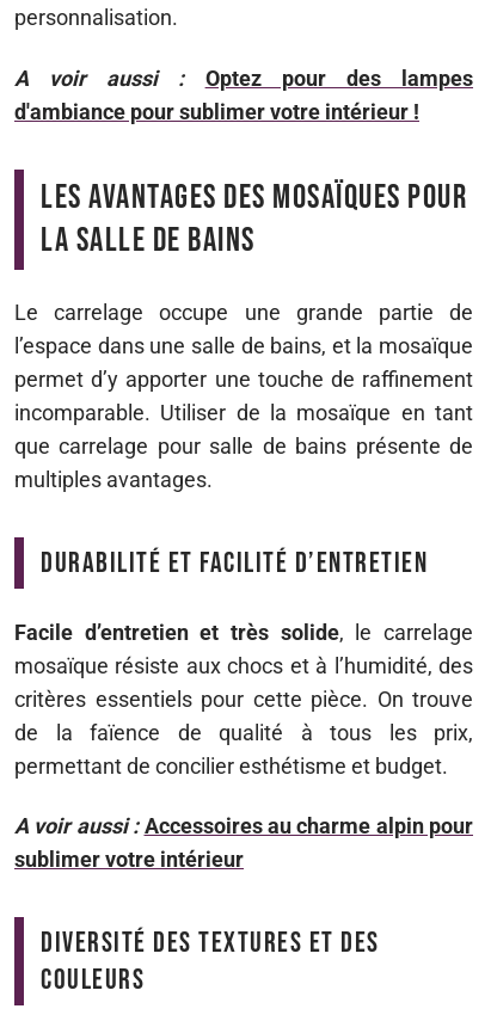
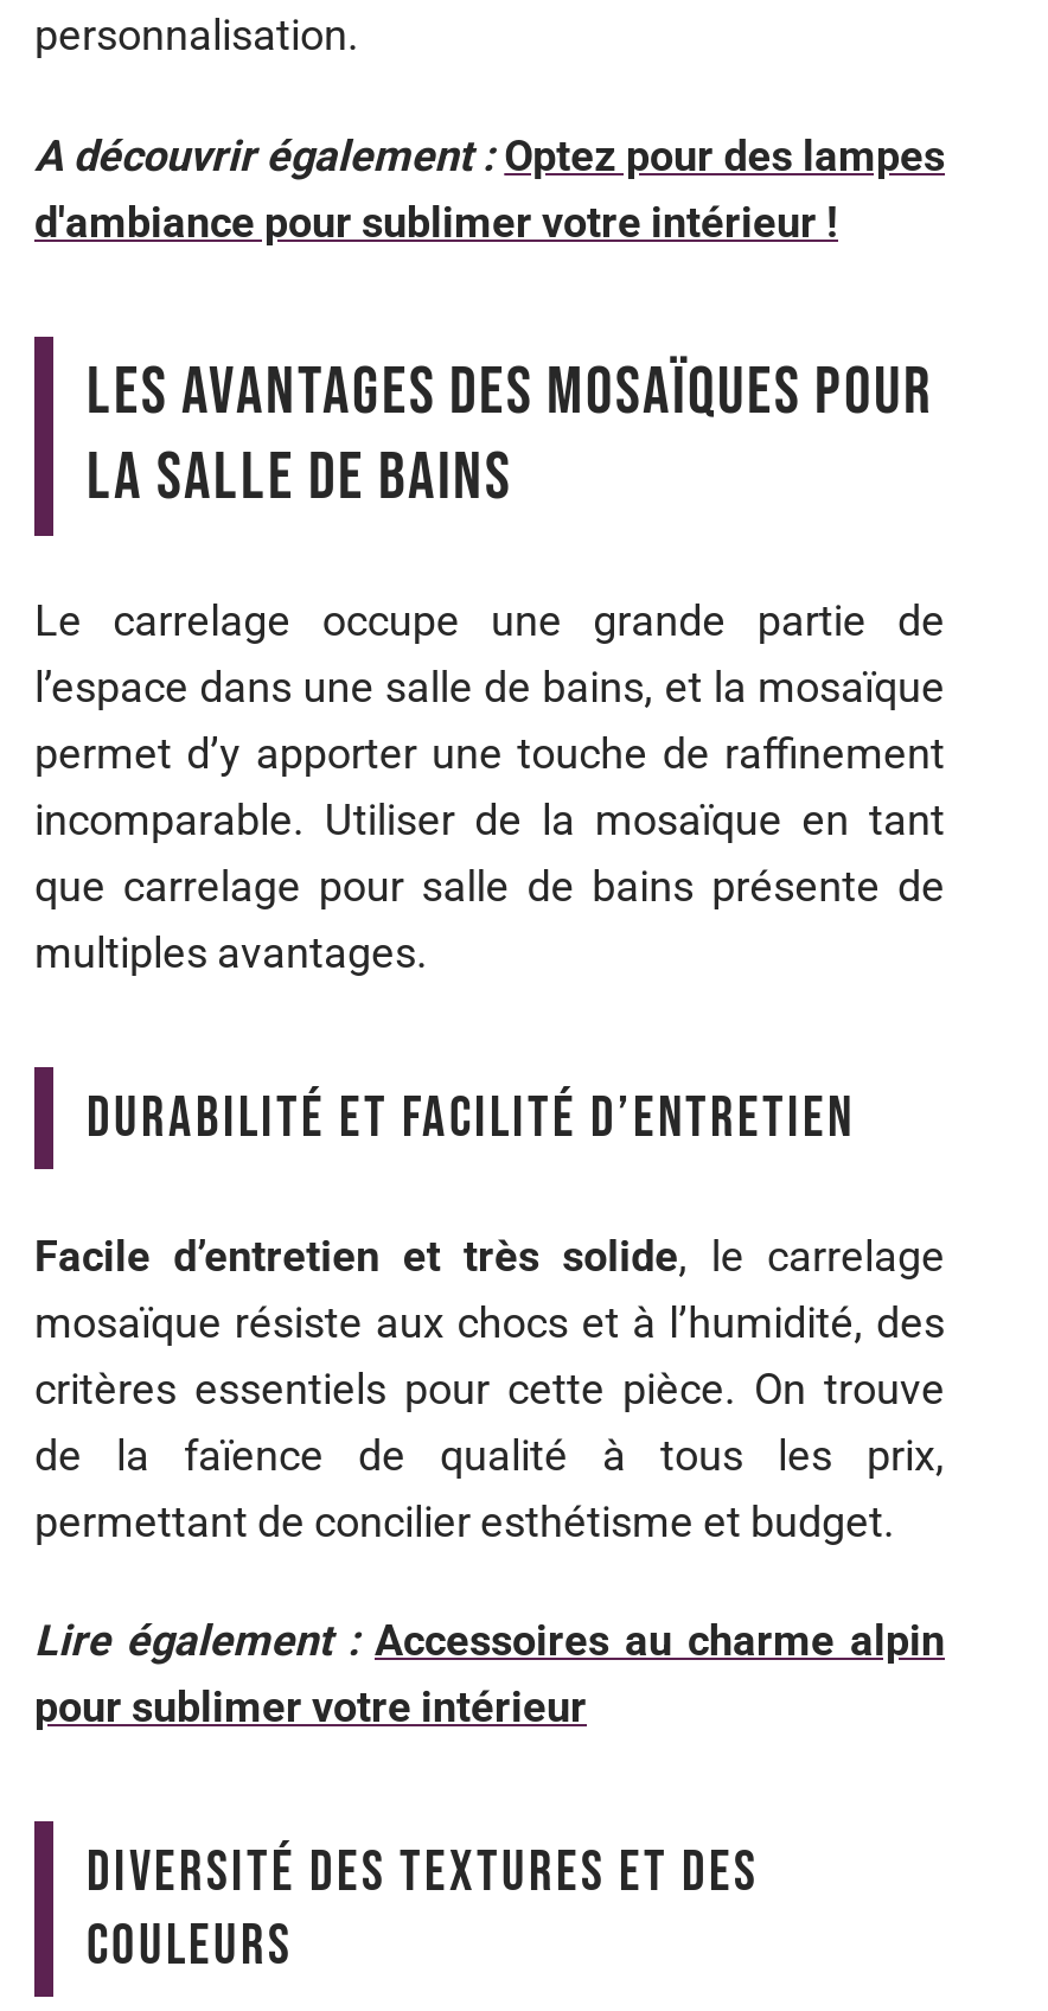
- A voir aussi :
- Optez pour des lampes
+ A découvrir également : Optez pour des lampes

- A voir aussi : Accessoires au charme alpin pour
- sublimer votre intérieur
+ Lire également : Accessoires au charme alpin
+ pour sublimer votre intérieur
